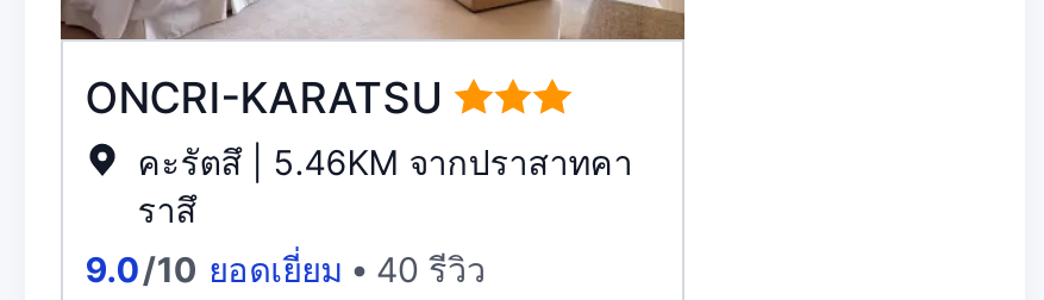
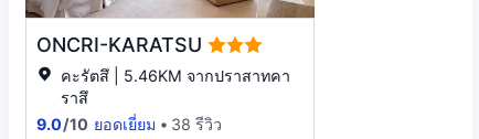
- 9.0 /10 ยอดเยี่ยม 40 รีวิว
+ 9.0 /10 ยอดเยี่ยม 38 รีวิว
